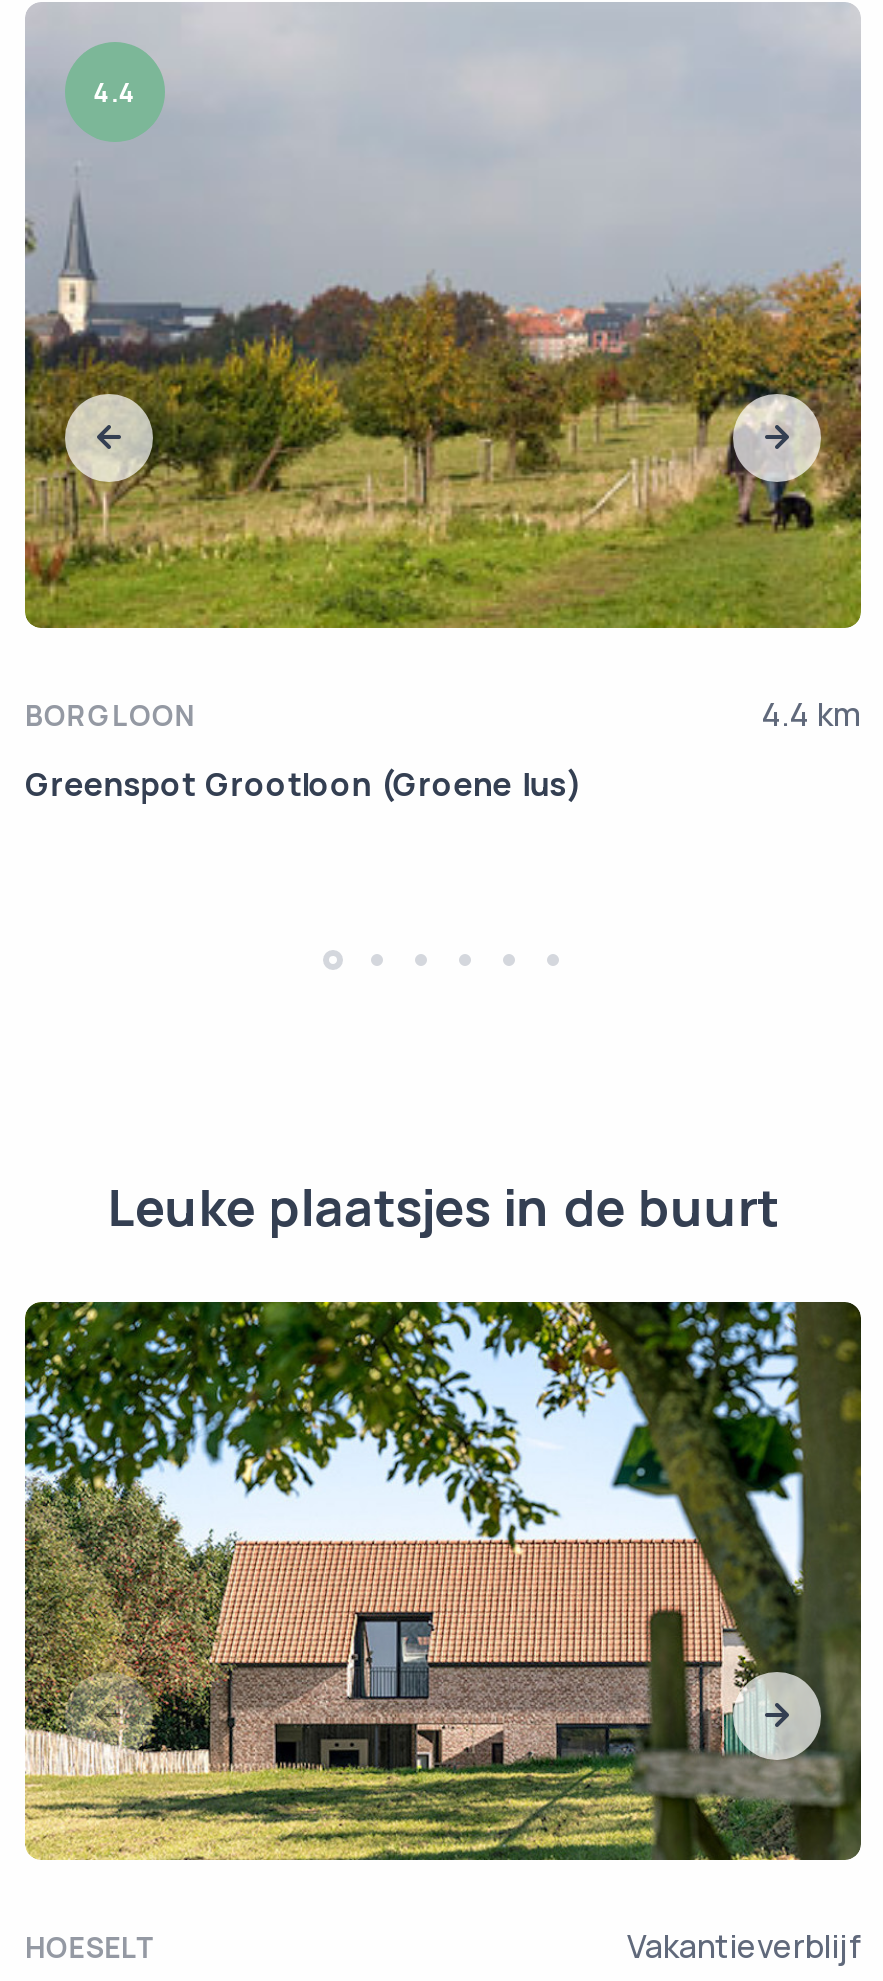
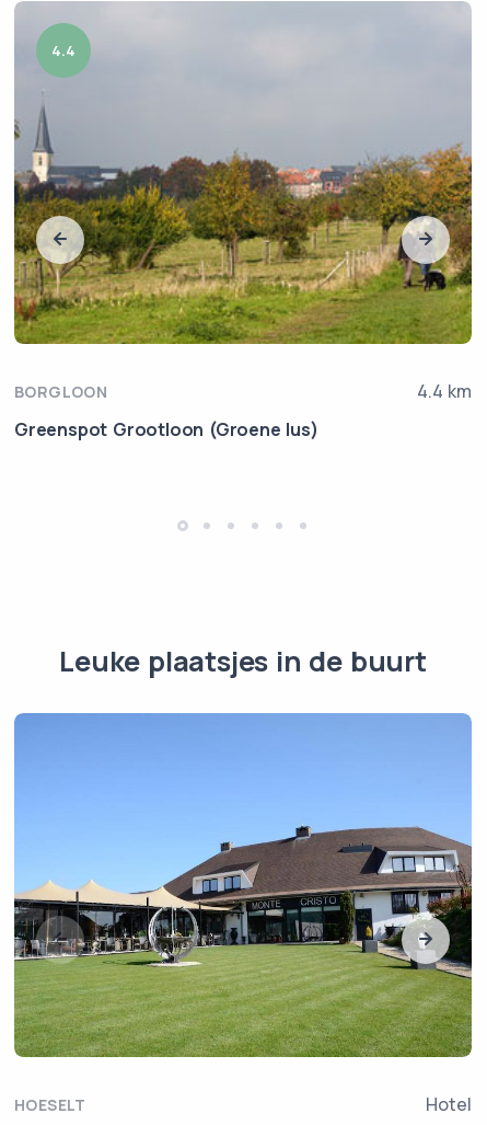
- [image]
- Vakantieverblijf
+ [image]
+ Hotel
